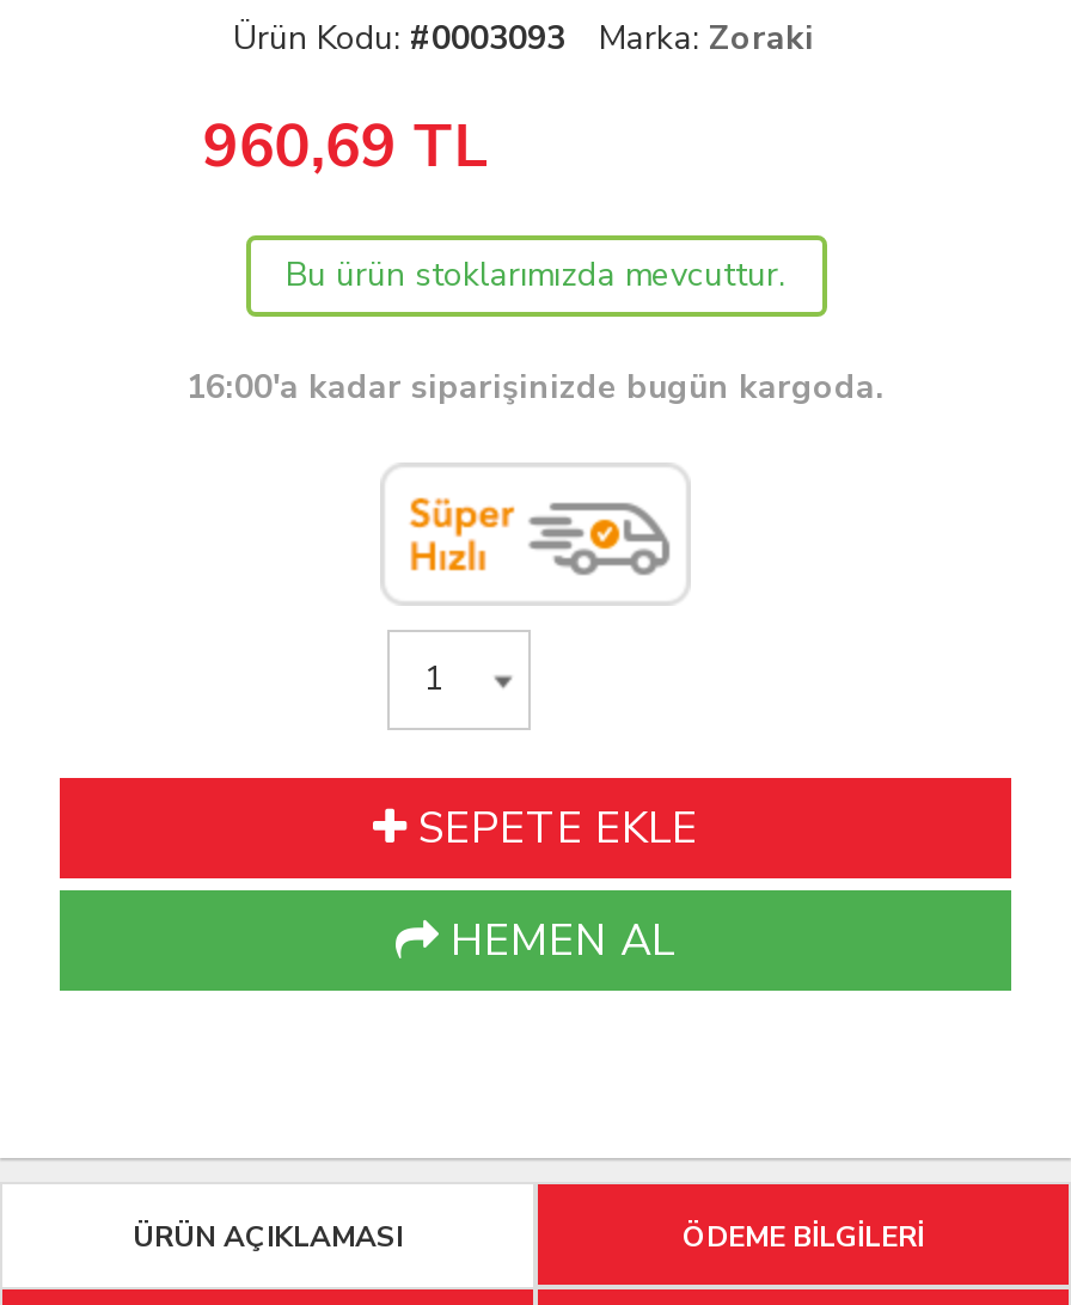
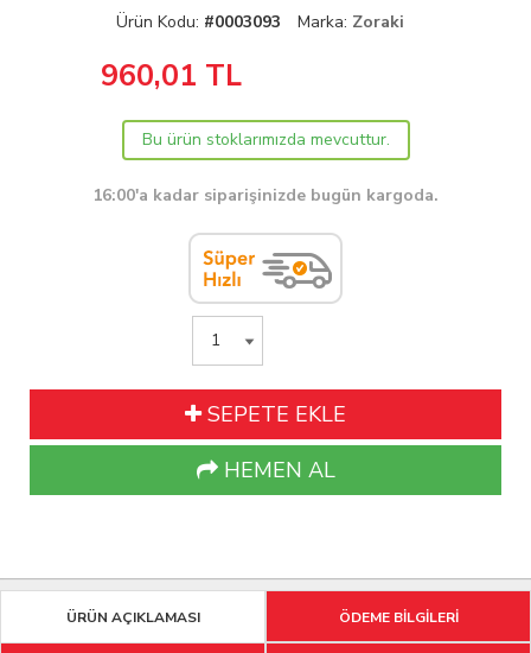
- 960,69 TL
+ 960,01 TL
